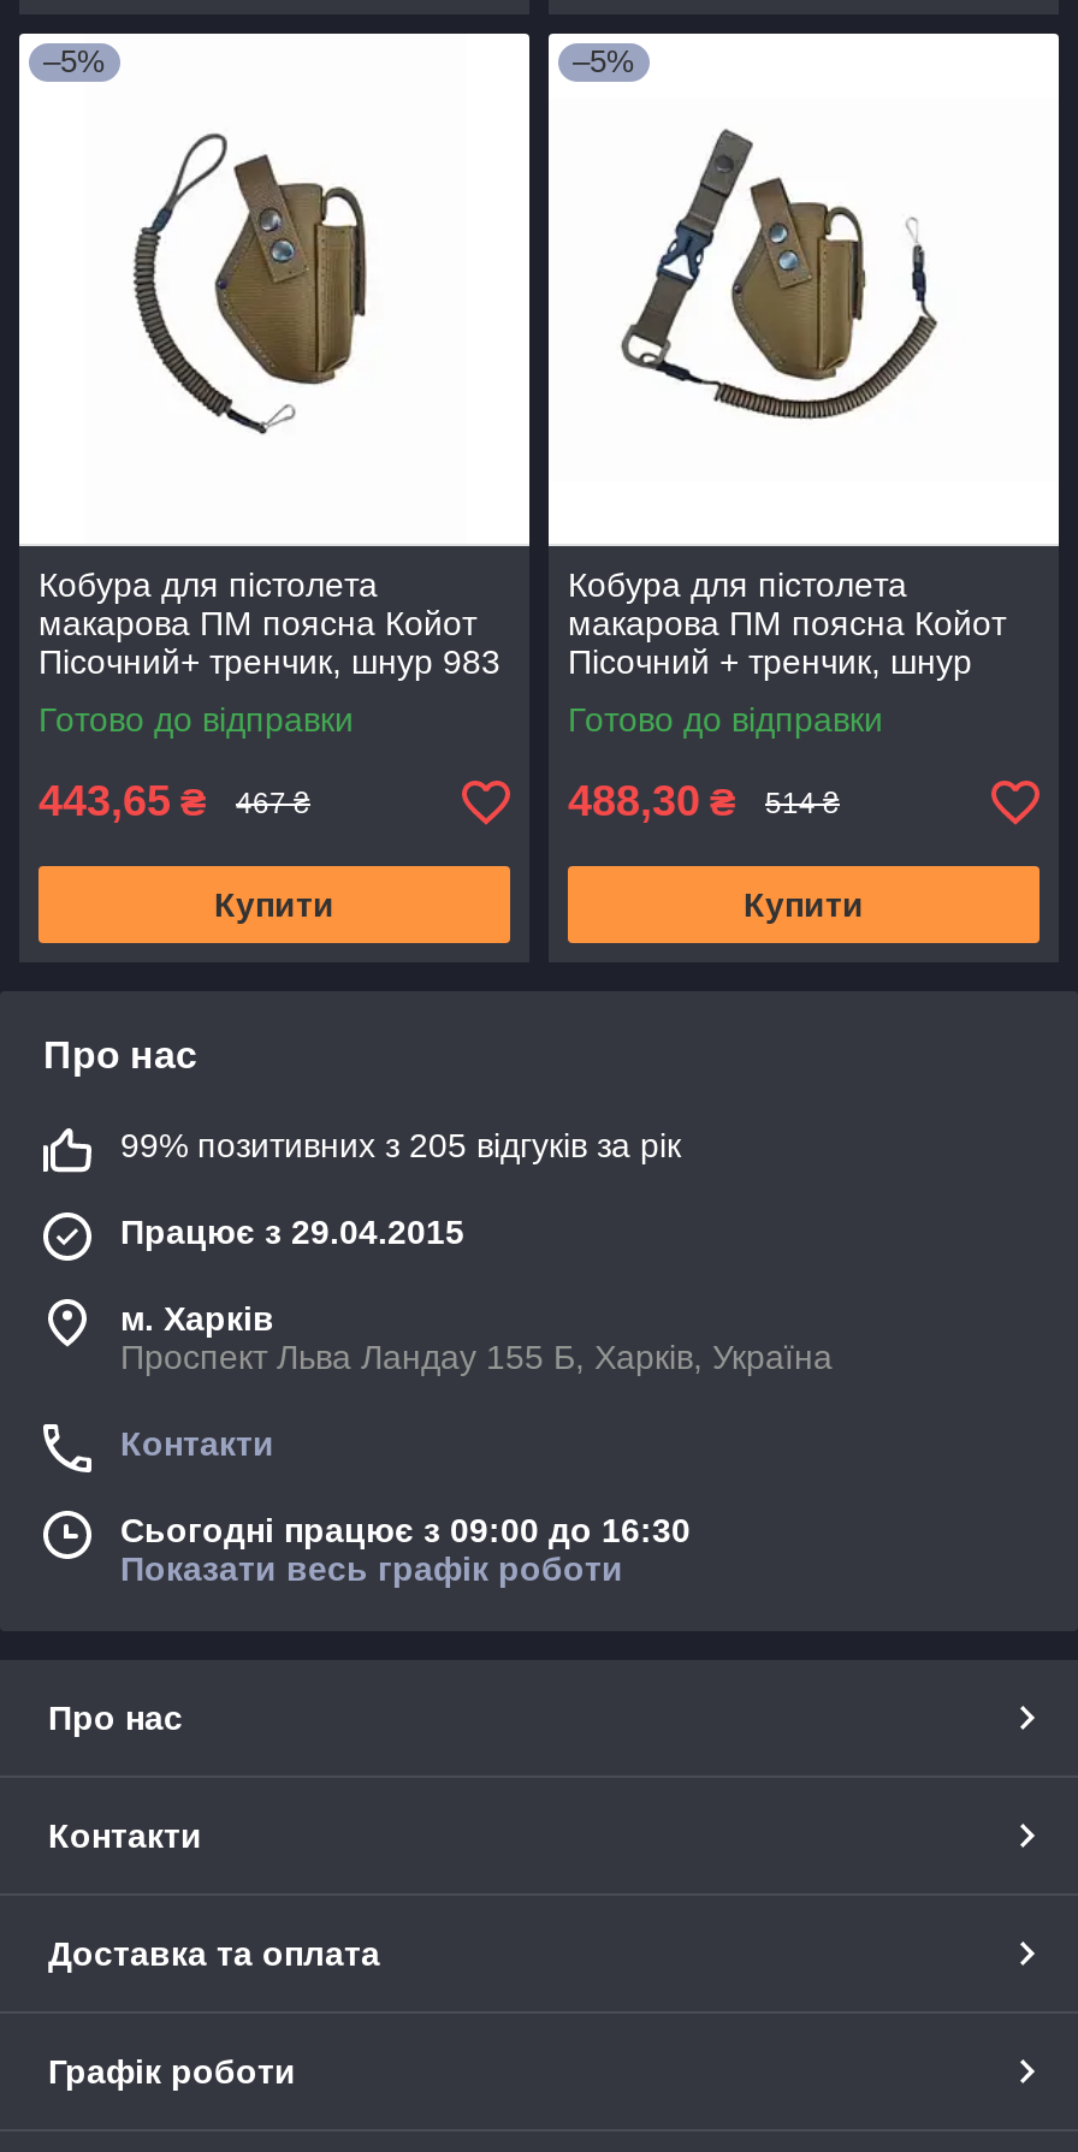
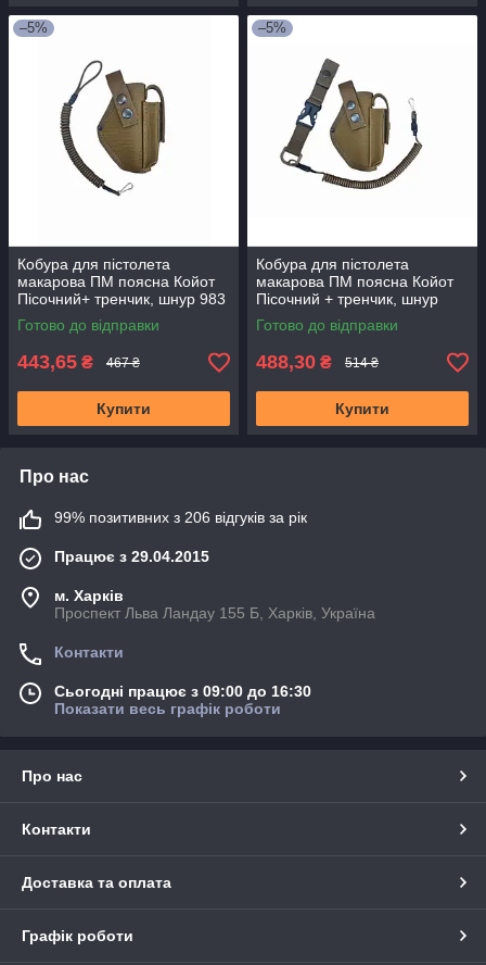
- 99% позитивних з 205 відгуків за рік
+ 99% позитивних з 206 відгуків за рік
